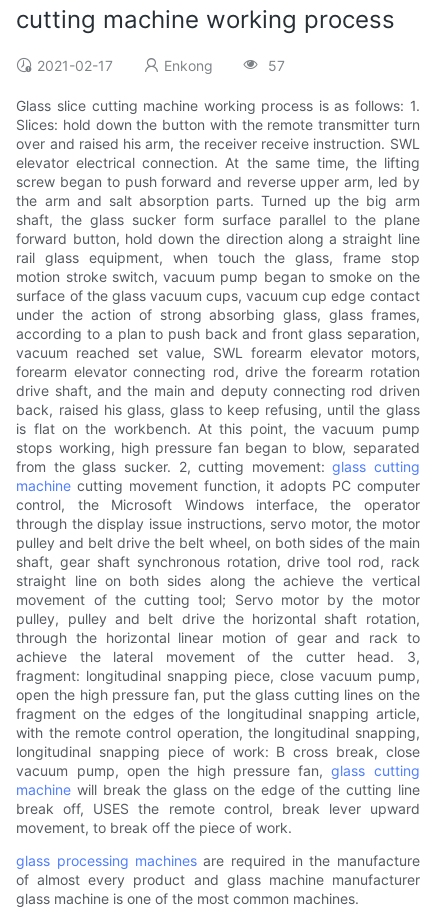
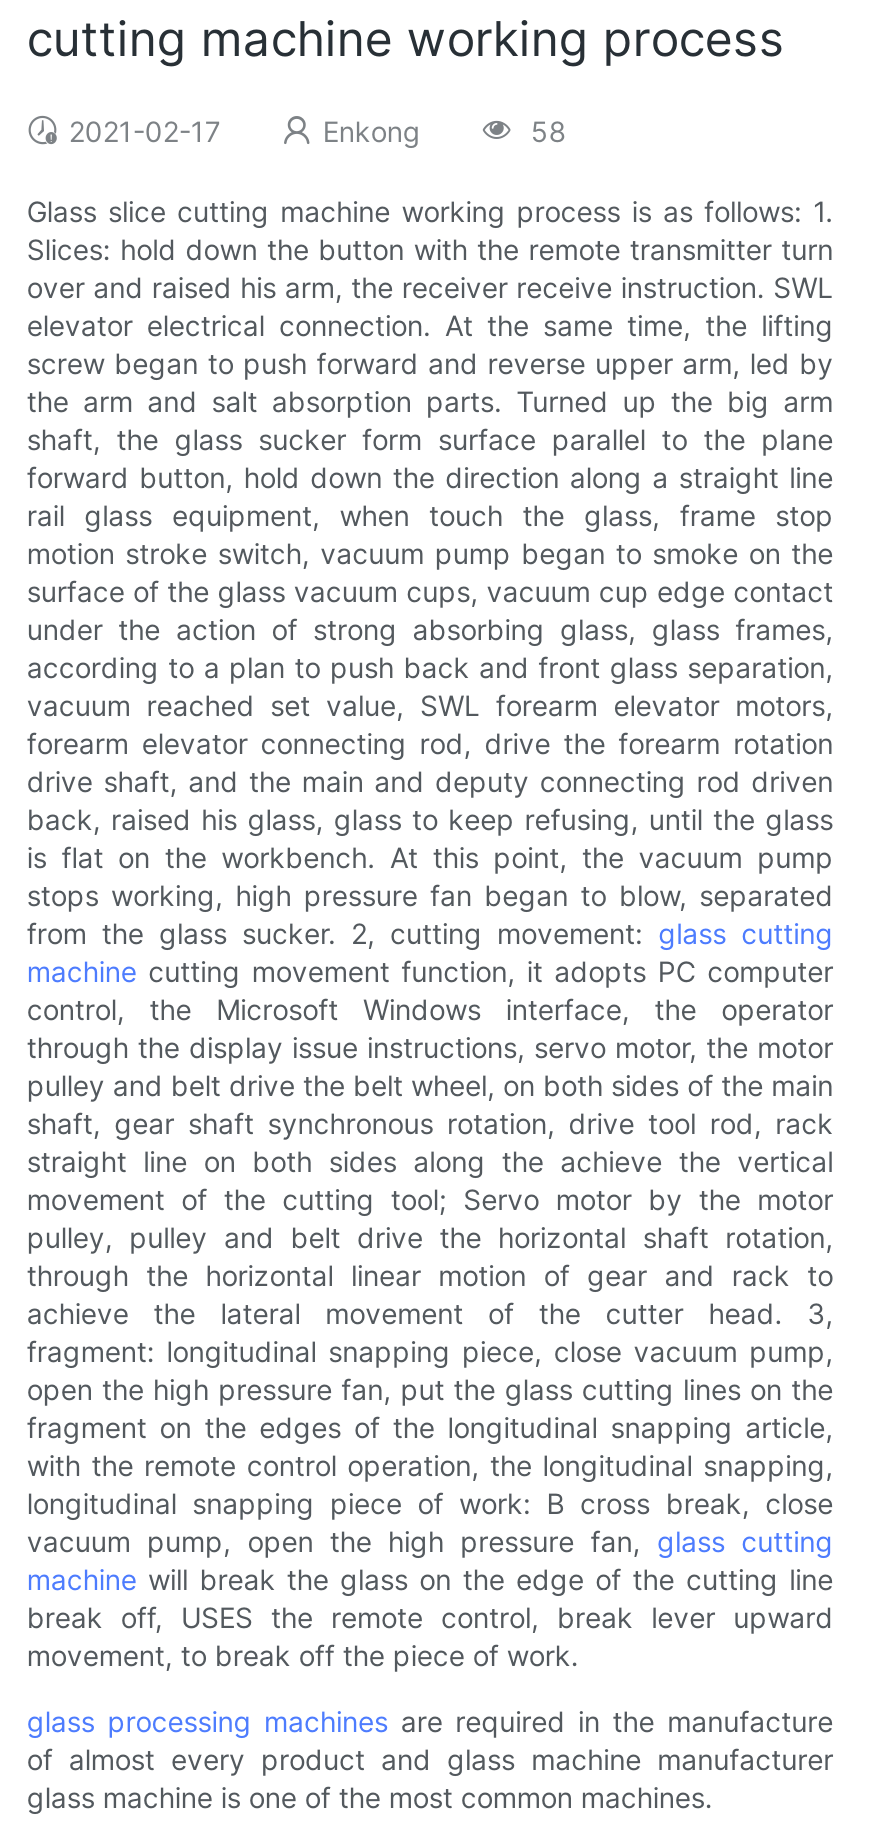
- 57
+ 58
